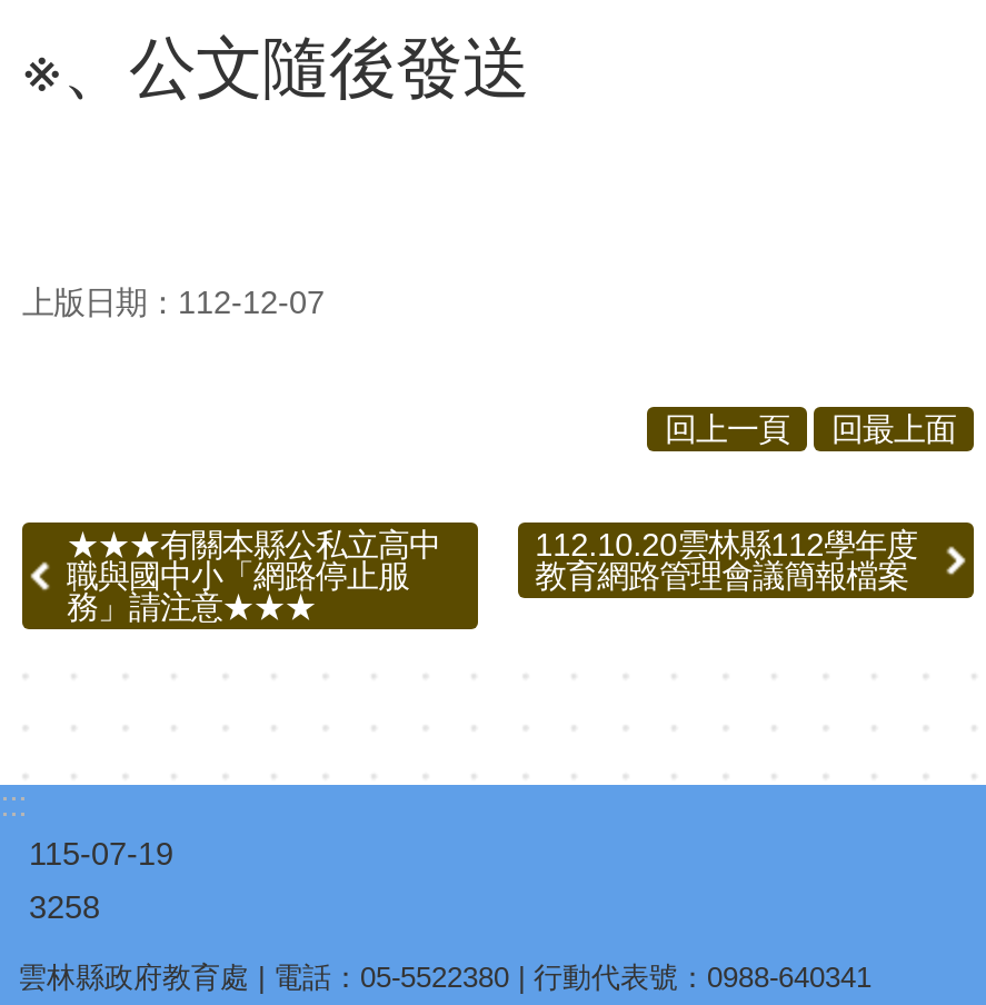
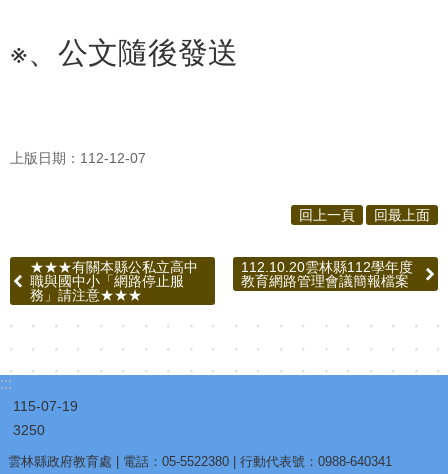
- 3258
+ 3250
